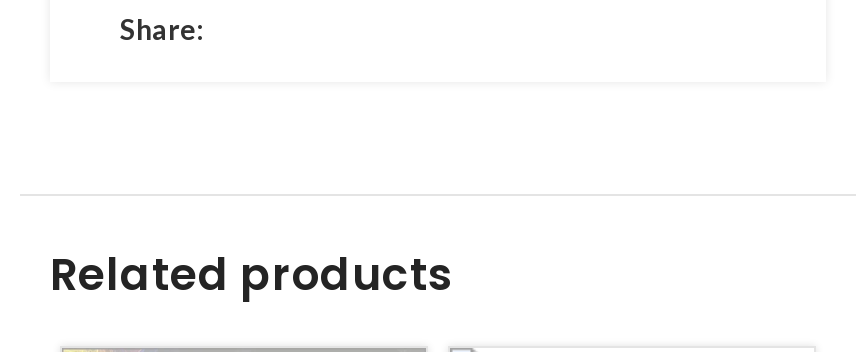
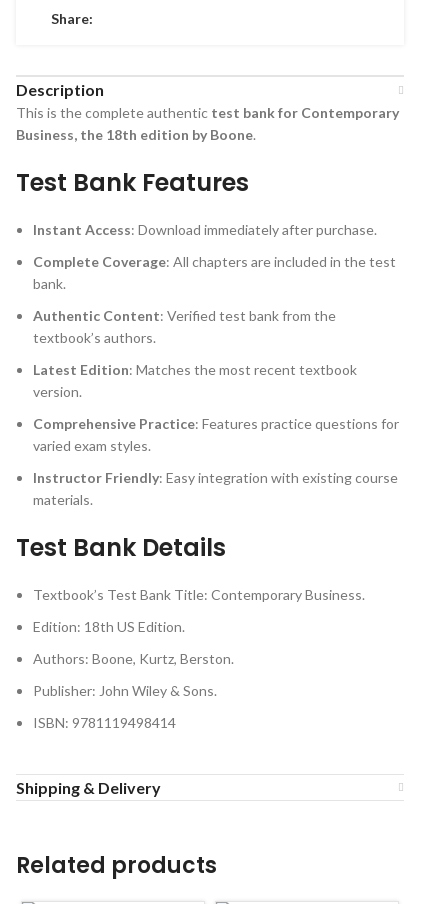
+ Description
+ This is the complete authentic test bank for Contemporary
+ Business, the 18th edition by Boone.
+ Test Bank Features
+ Instant Access: Download immediately after purchase.
+ Complete Coverage: All chapters are included in the test
+ bank.
+ Authentic Content: Verified test bank from the
+ textbook’s authors.
+ Latest Edition: Matches the most recent textbook
+ version.
+ Comprehensive Practice: Features practice questions for
+ varied exam styles.
+ Instructor Friendly: Easy integration with existing course
+ materials.
+ Test Bank Details
+ Textbook’s Test Bank Title: Contemporary Business.
+ Edition: 18th US Edition.
+ Authors: Boone, Kurtz, Berston.
+ Publisher: John Wiley & Sons.
+ ISBN: 9781119498414
+ Shipping & Delivery
